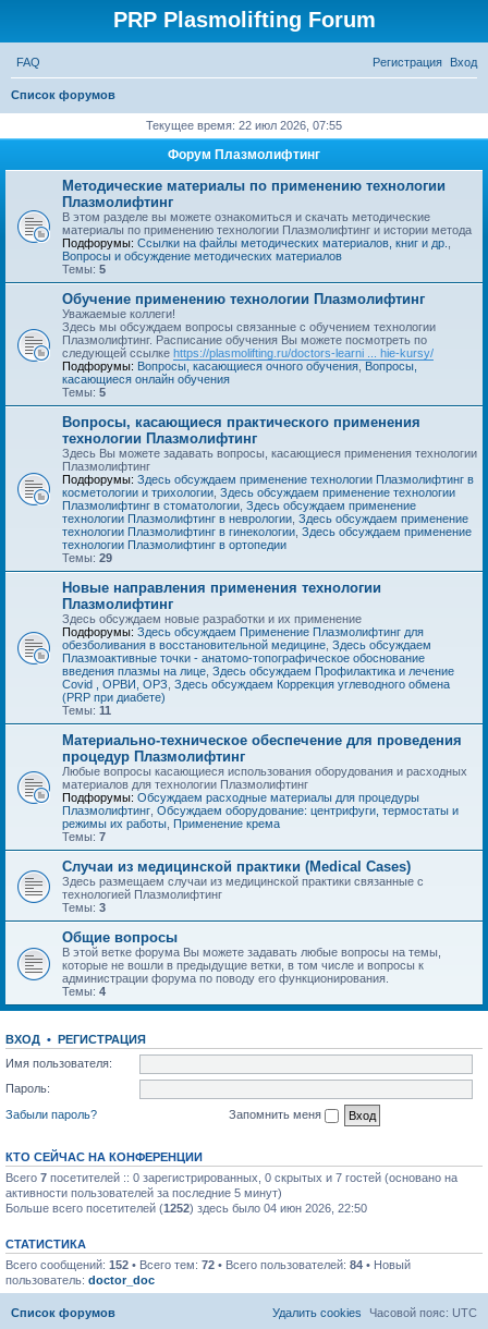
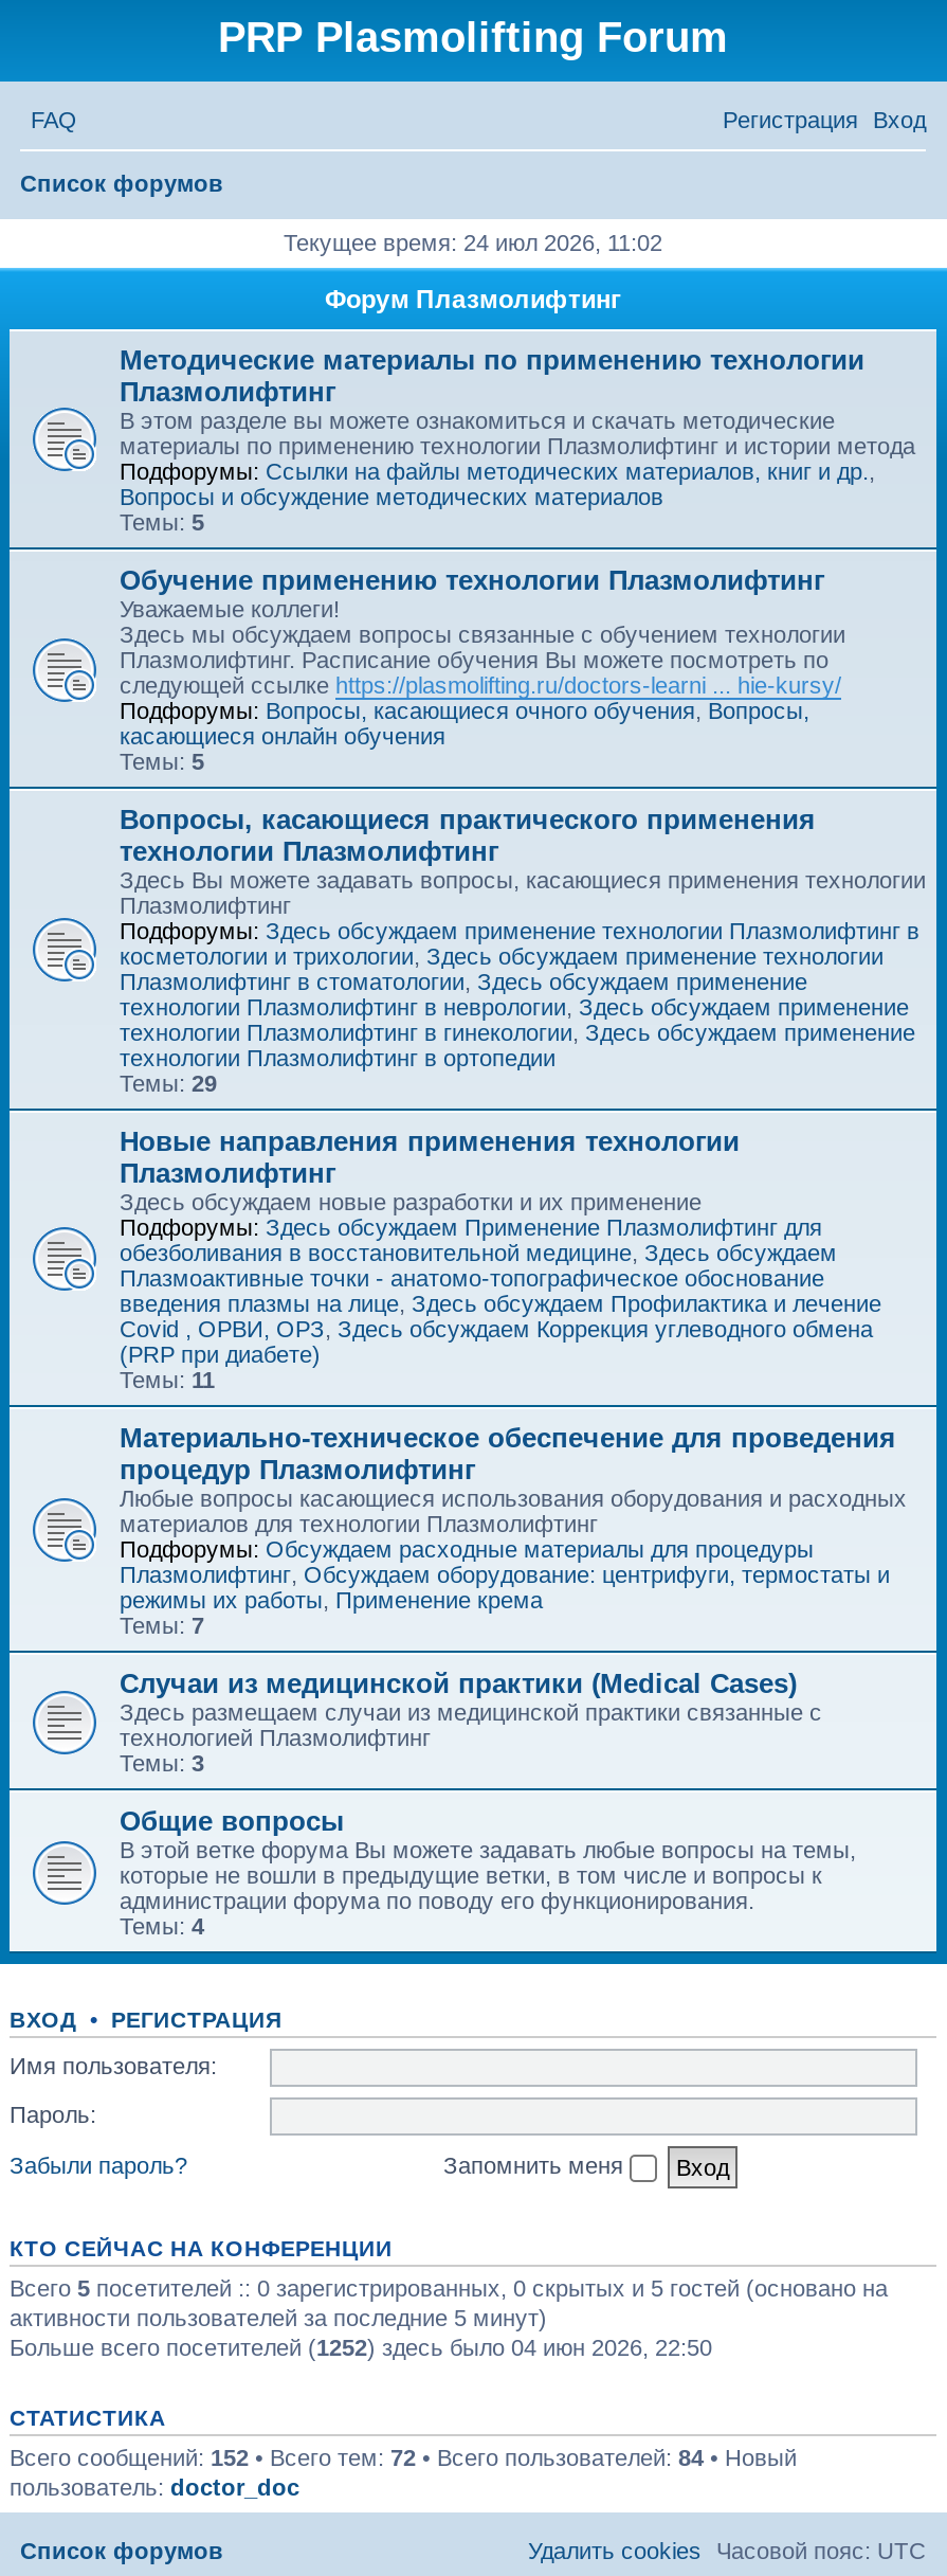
- Текущее время: 22 июл 2026, 07:55
+ Текущее время: 24 июл 2026, 11:02

- Всего 7 посетителей :: 0 зарегистрированных, 0 скрытых и 7 гостей (основано на
+ Всего 5 посетителей :: 0 зарегистрированных, 0 скрытых и 5 гостей (основано на
